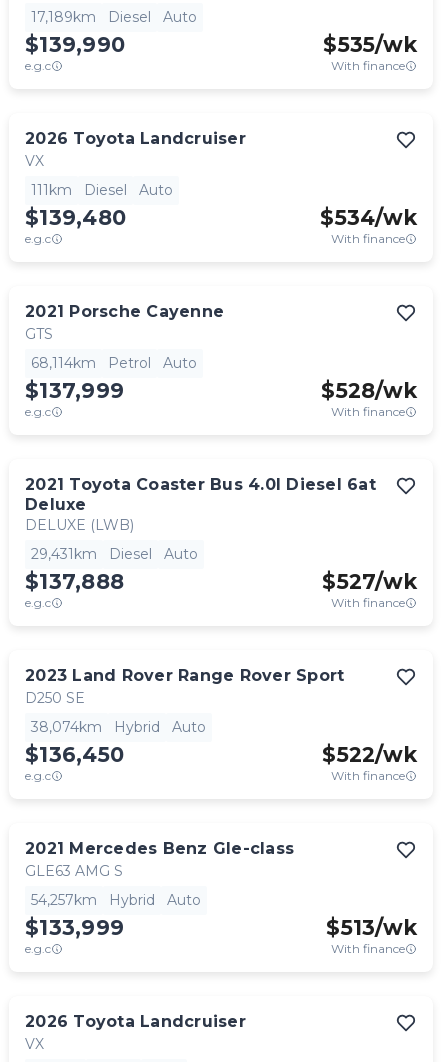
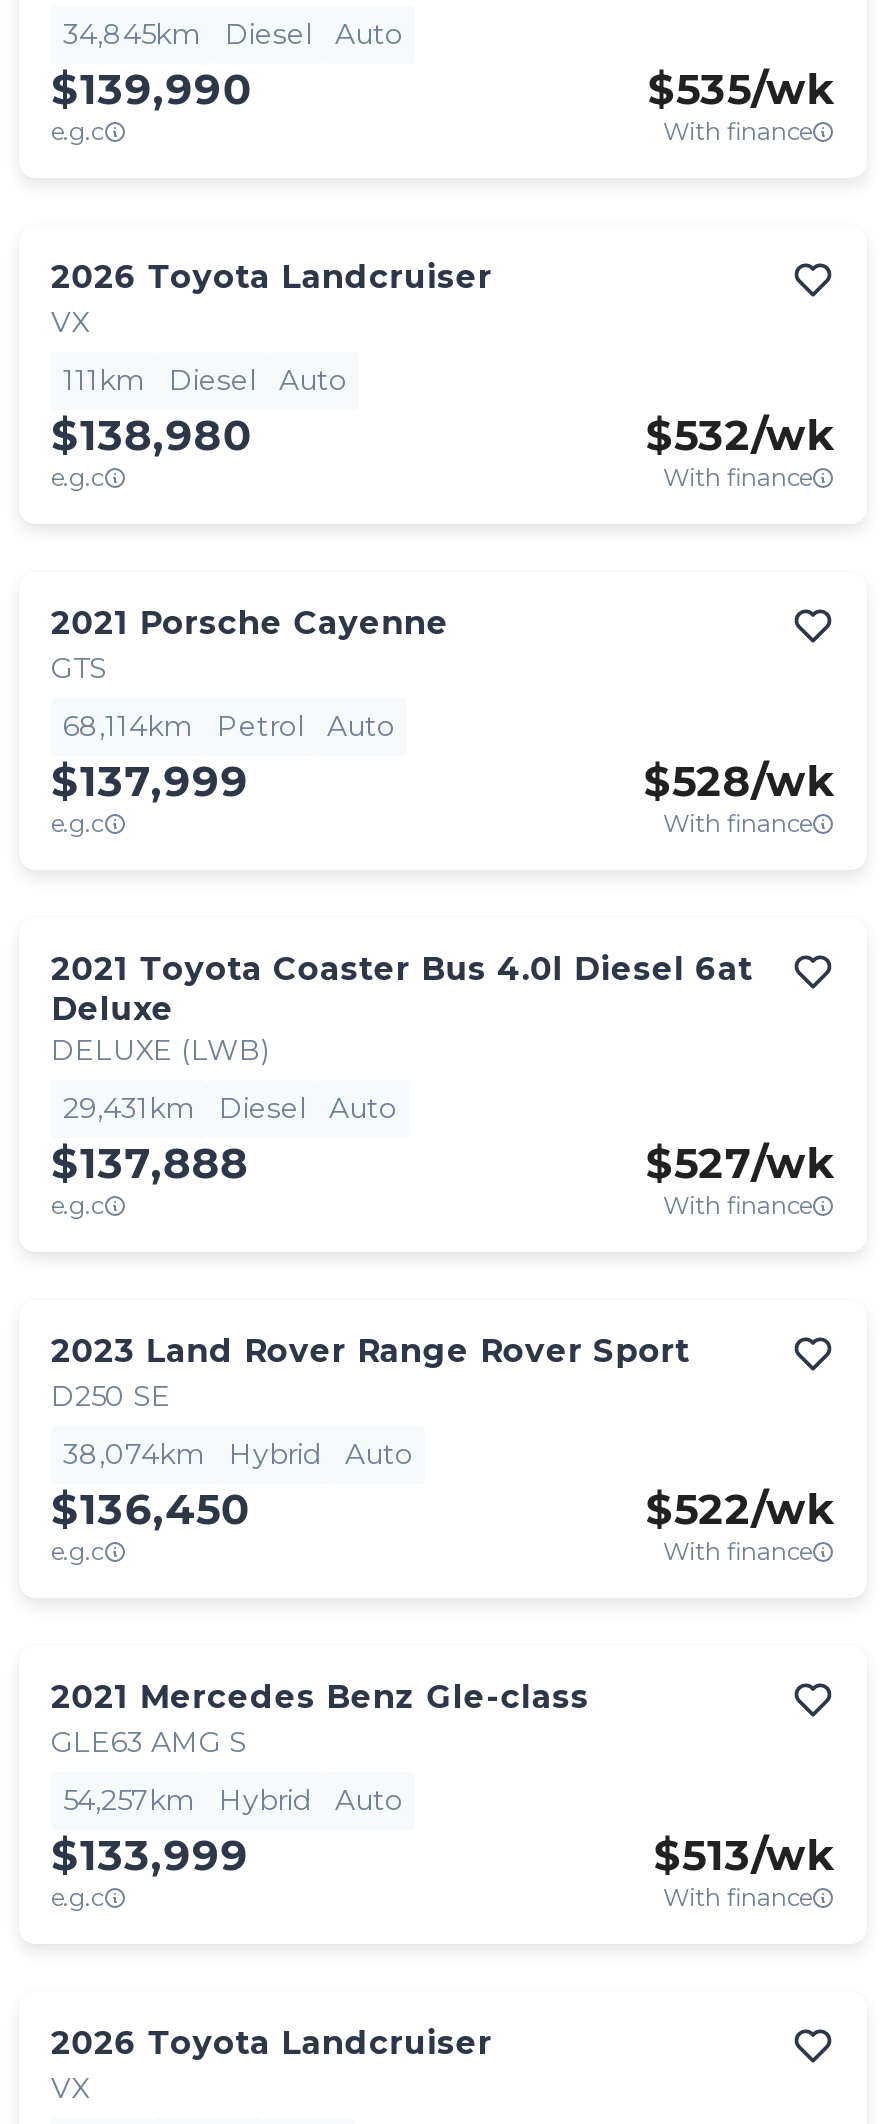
- 17,189km Diesel Auto
+ 34,845km Diesel Auto

- $139,480
+ $138,980

- $534/wk
+ $532/wk
